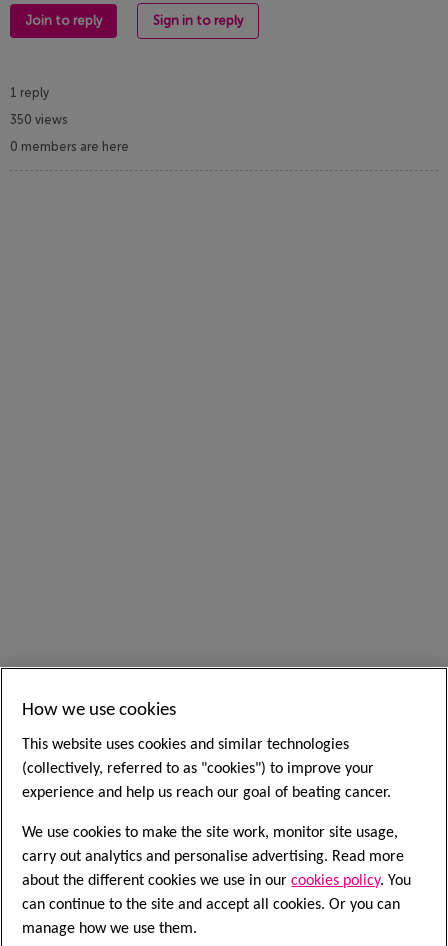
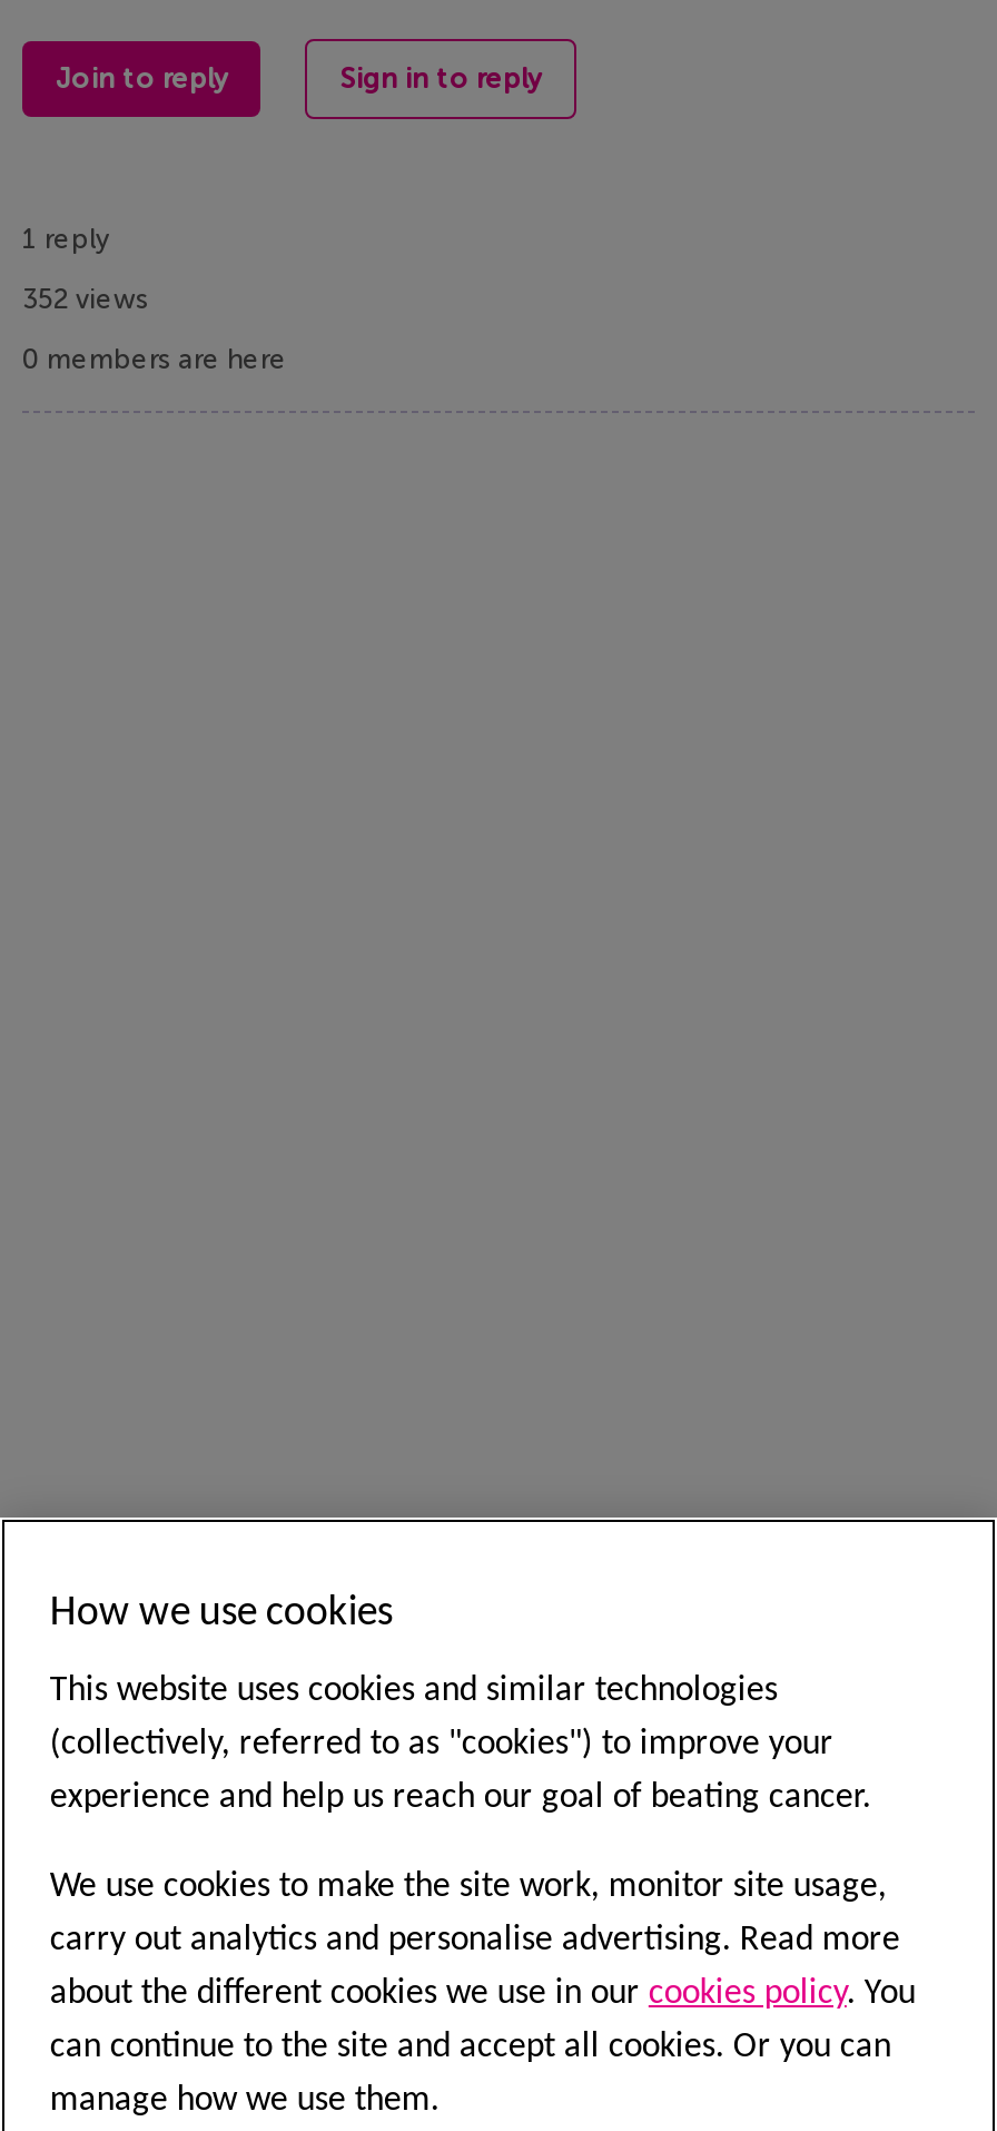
- 350 views
+ 352 views
